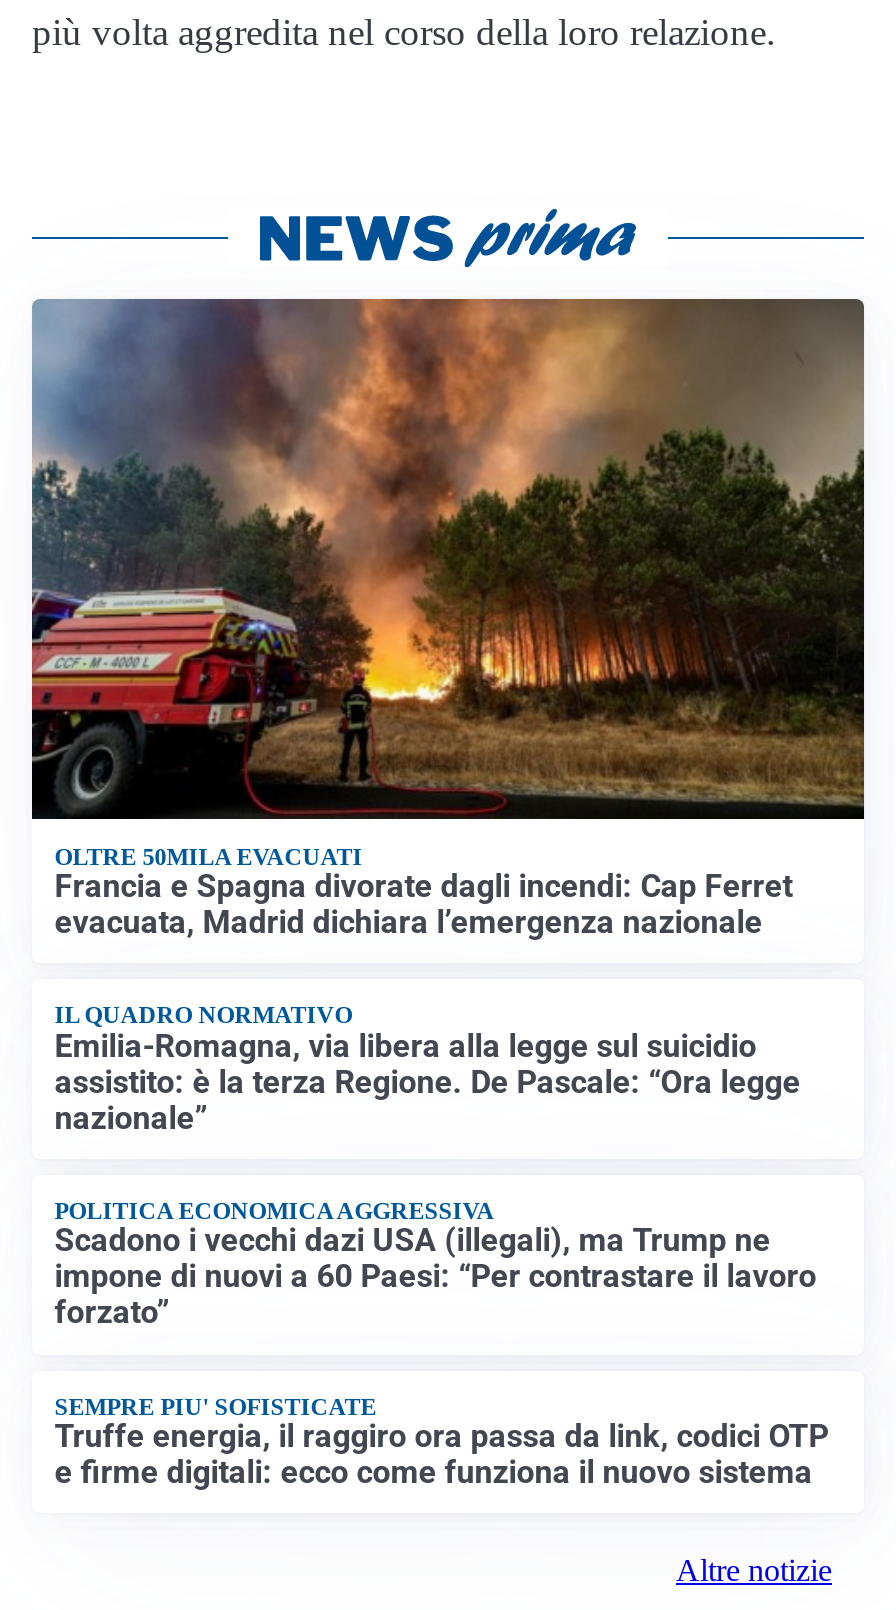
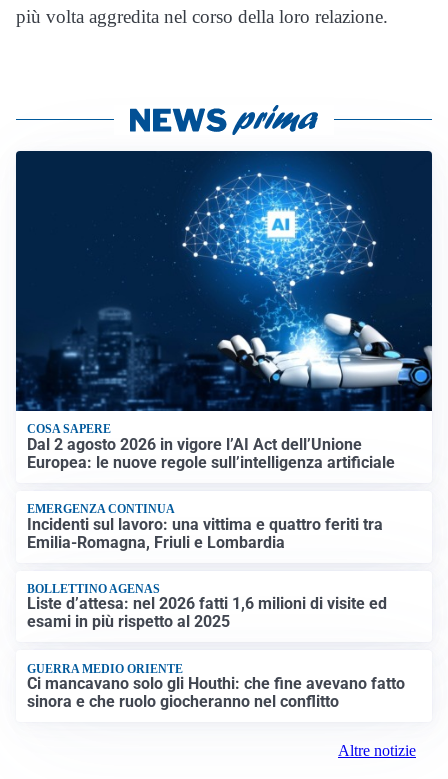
- [image]
- OLTRE 50MILA EVACUATI
- Francia e Spagna divorate dagli incendi: Cap Ferret
- evacuata, Madrid dichiara l’emergenza nazionale
+ [image]
+ COSA SAPERE
+ Dal 2 agosto 2026 in vigore l’AI Act dell’Unione
+ Europea: le nuove regole sull’intelligenza artificiale

- IL QUADRO NORMATIVO
- Emilia-Romagna, via libera alla legge sul suicidio
- assistito: è la terza Regione. De Pascale: “Ora legge
- nazionale”
+ EMERGENZA CONTINUA
+ Incidenti sul lavoro: una vittima e quattro feriti tra
+ Emilia-Romagna, Friuli e Lombardia

- POLITICA ECONOMICA AGGRESSIVA
- Scadono i vecchi dazi USA (illegali), ma Trump ne
- impone di nuovi a 60 Paesi: “Per contrastare il lavoro
- forzato”
+ BOLLETTINO AGENAS
+ Liste d’attesa: nel 2026 fatti 1,6 milioni di visite ed
+ esami in più rispetto al 2025

- SEMPRE PIU' SOFISTICATE
- Truffe energia, il raggiro ora passa da link, codici OTP
- e firme digitali: ecco come funziona il nuovo sistema
+ GUERRA MEDIO ORIENTE
+ Ci mancavano solo gli Houthi: che fine avevano fatto
+ sinora e che ruolo giocheranno nel conflitto
